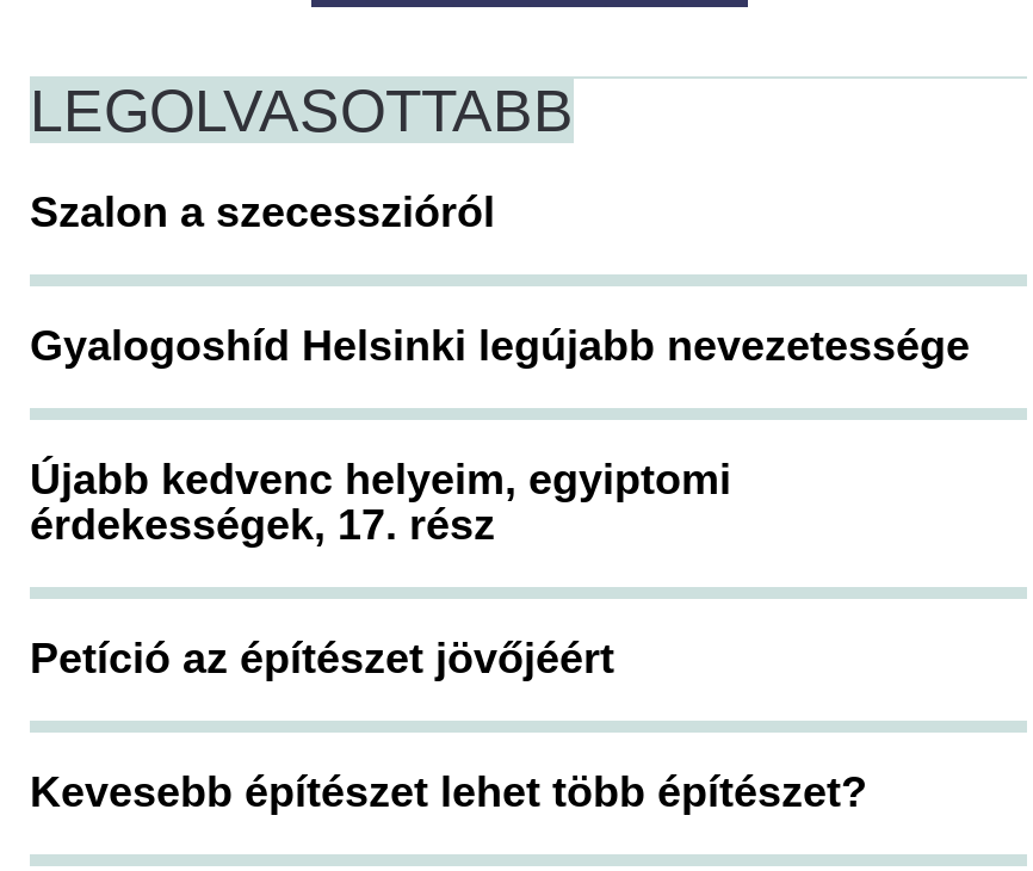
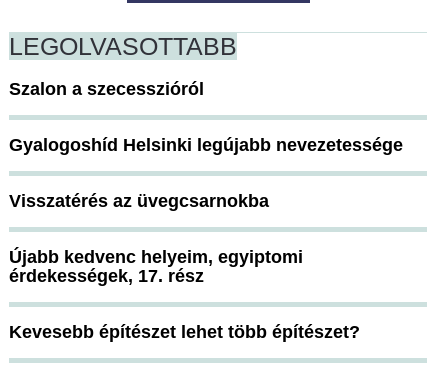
+ Visszatérés az üvegcsarnokba

moved down: Újabb kedvenc helyeim, egyiptomi | érdekességek, 17. rész

- Petíció az építészet jövőjéért
